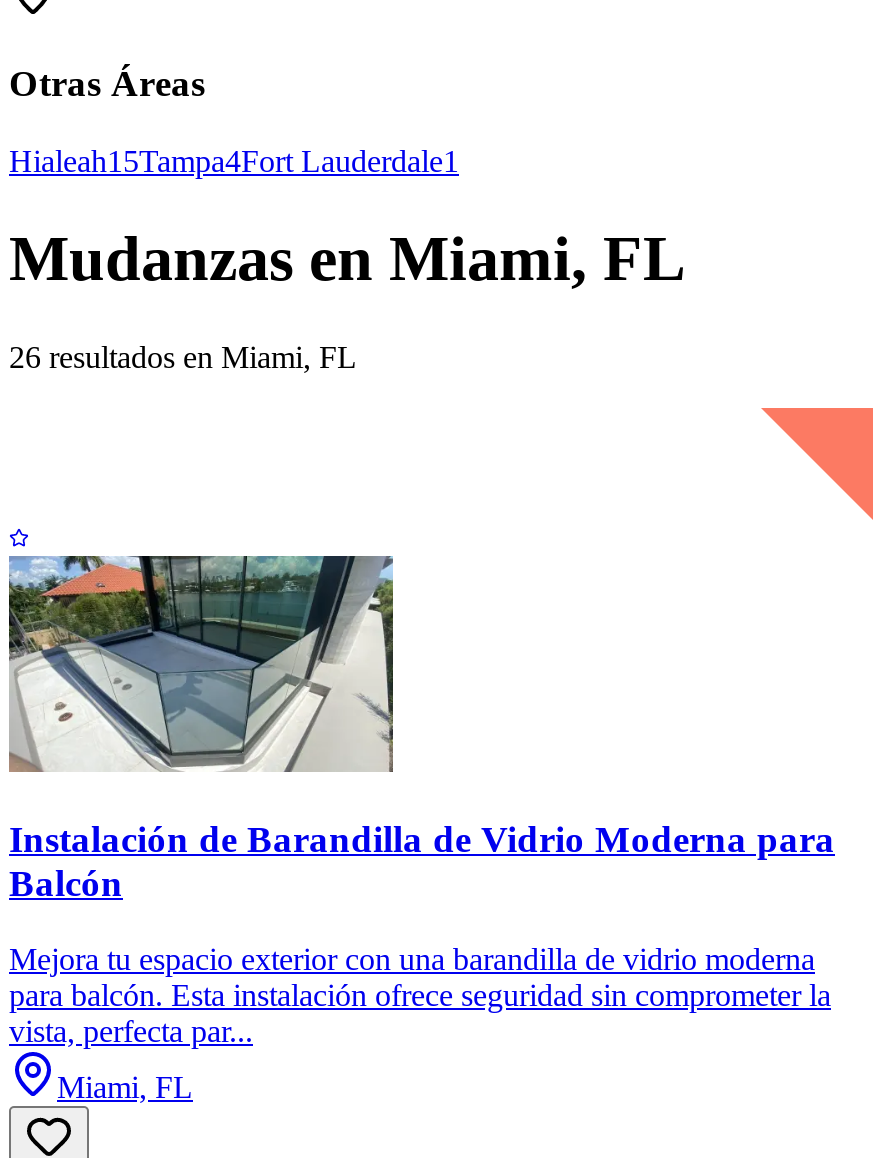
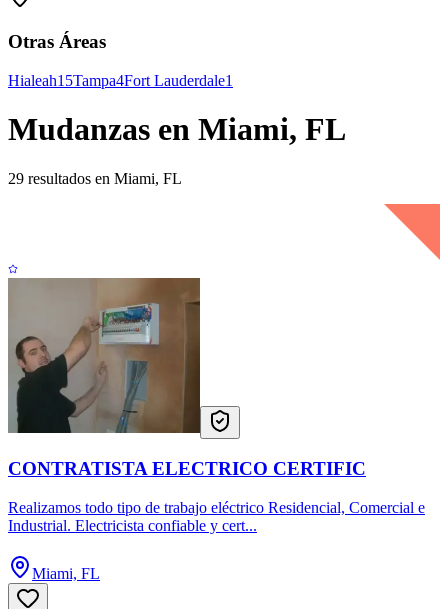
- 26 resultados en Miami, FL
+ 29 resultados en Miami, FL

- [image]
+ [image]

- Instalación de Barandilla de Vidrio Moderna para
- Balcón
+ CONTRATISTA ELECTRICO CERTIFIC

- Mejora tu espacio exterior con una barandilla de vidrio moderna
- para balcón. Esta instalación ofrece seguridad sin comprometer la
- vista, perfecta par...
+ Realizamos todo tipo de trabajo eléctrico Residencial, Comercial e
+ Industrial. Electricista confiable y cert...
